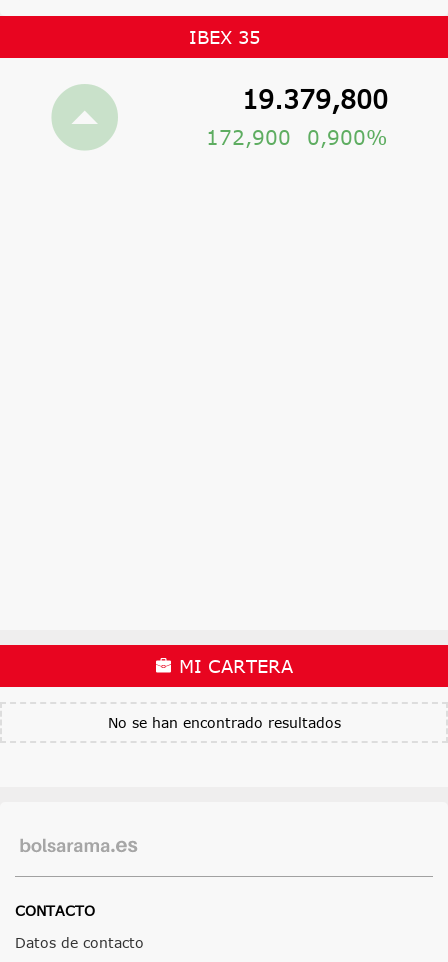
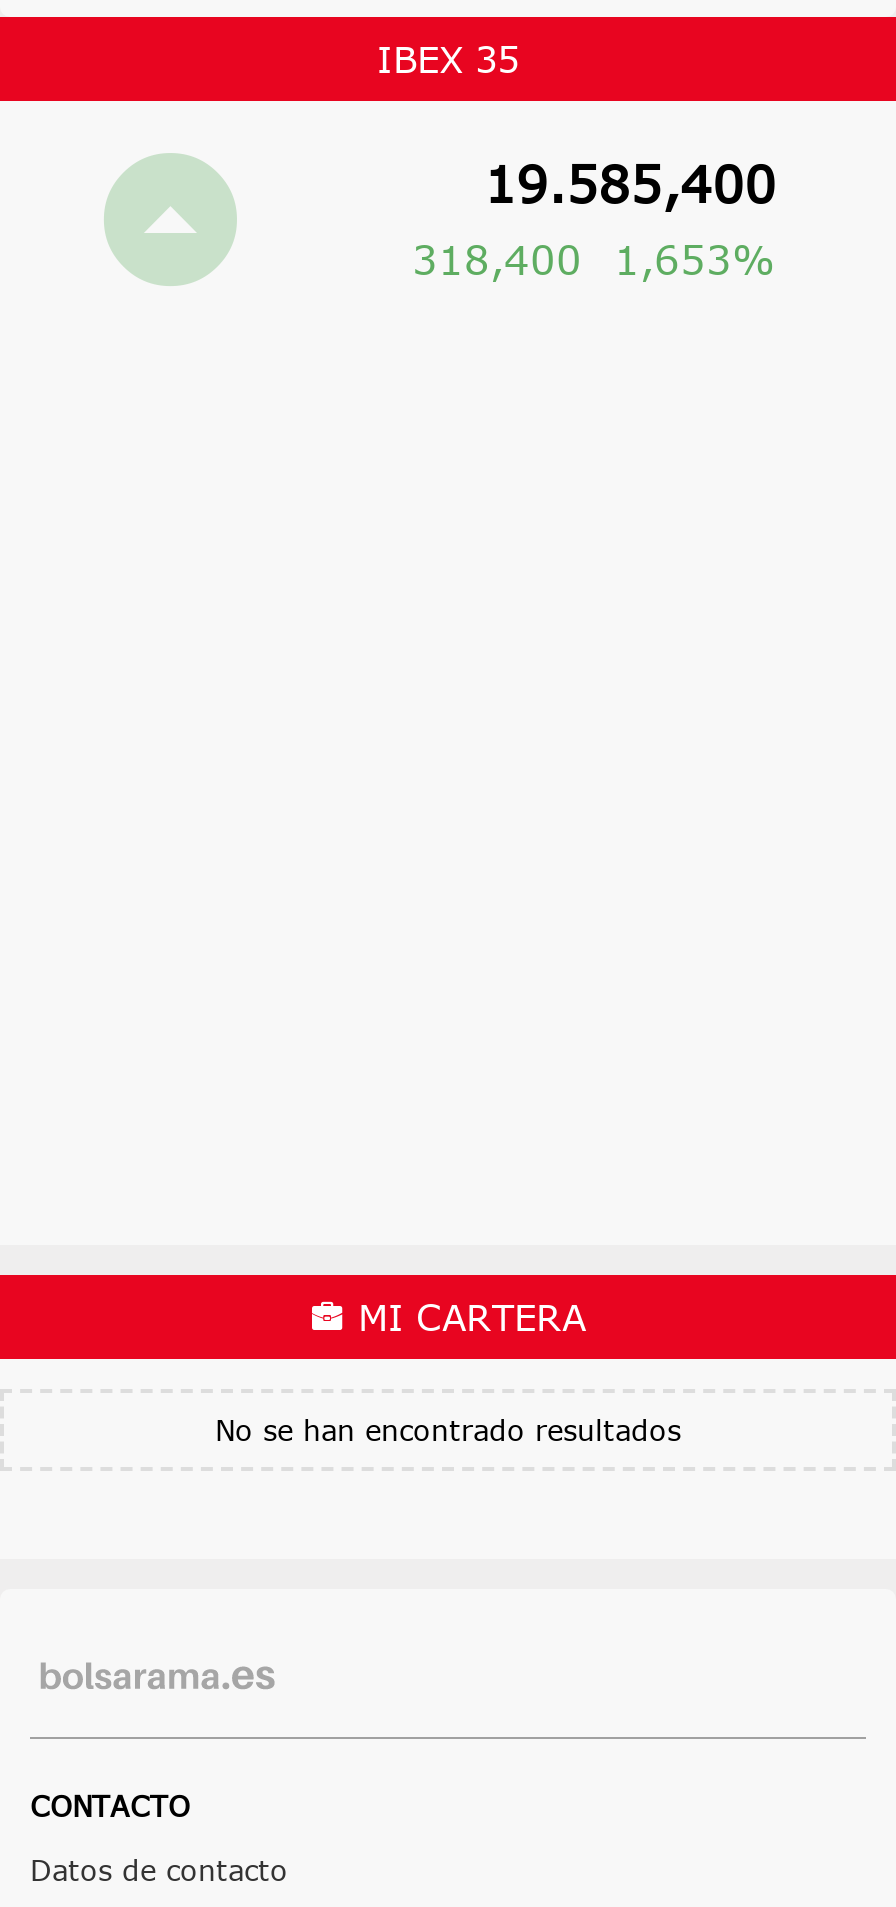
- 19.379,800
+ 19.585,400

- 172,900
+ 318,400

- 0,900%
+ 1,653%
